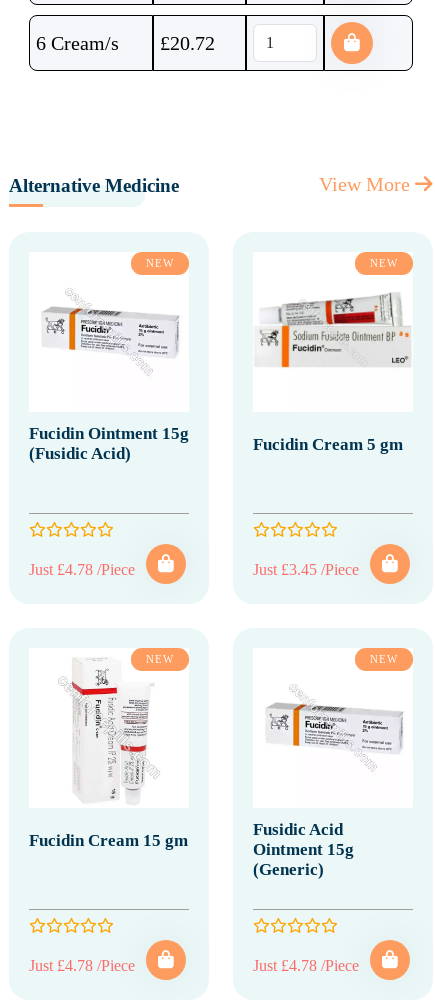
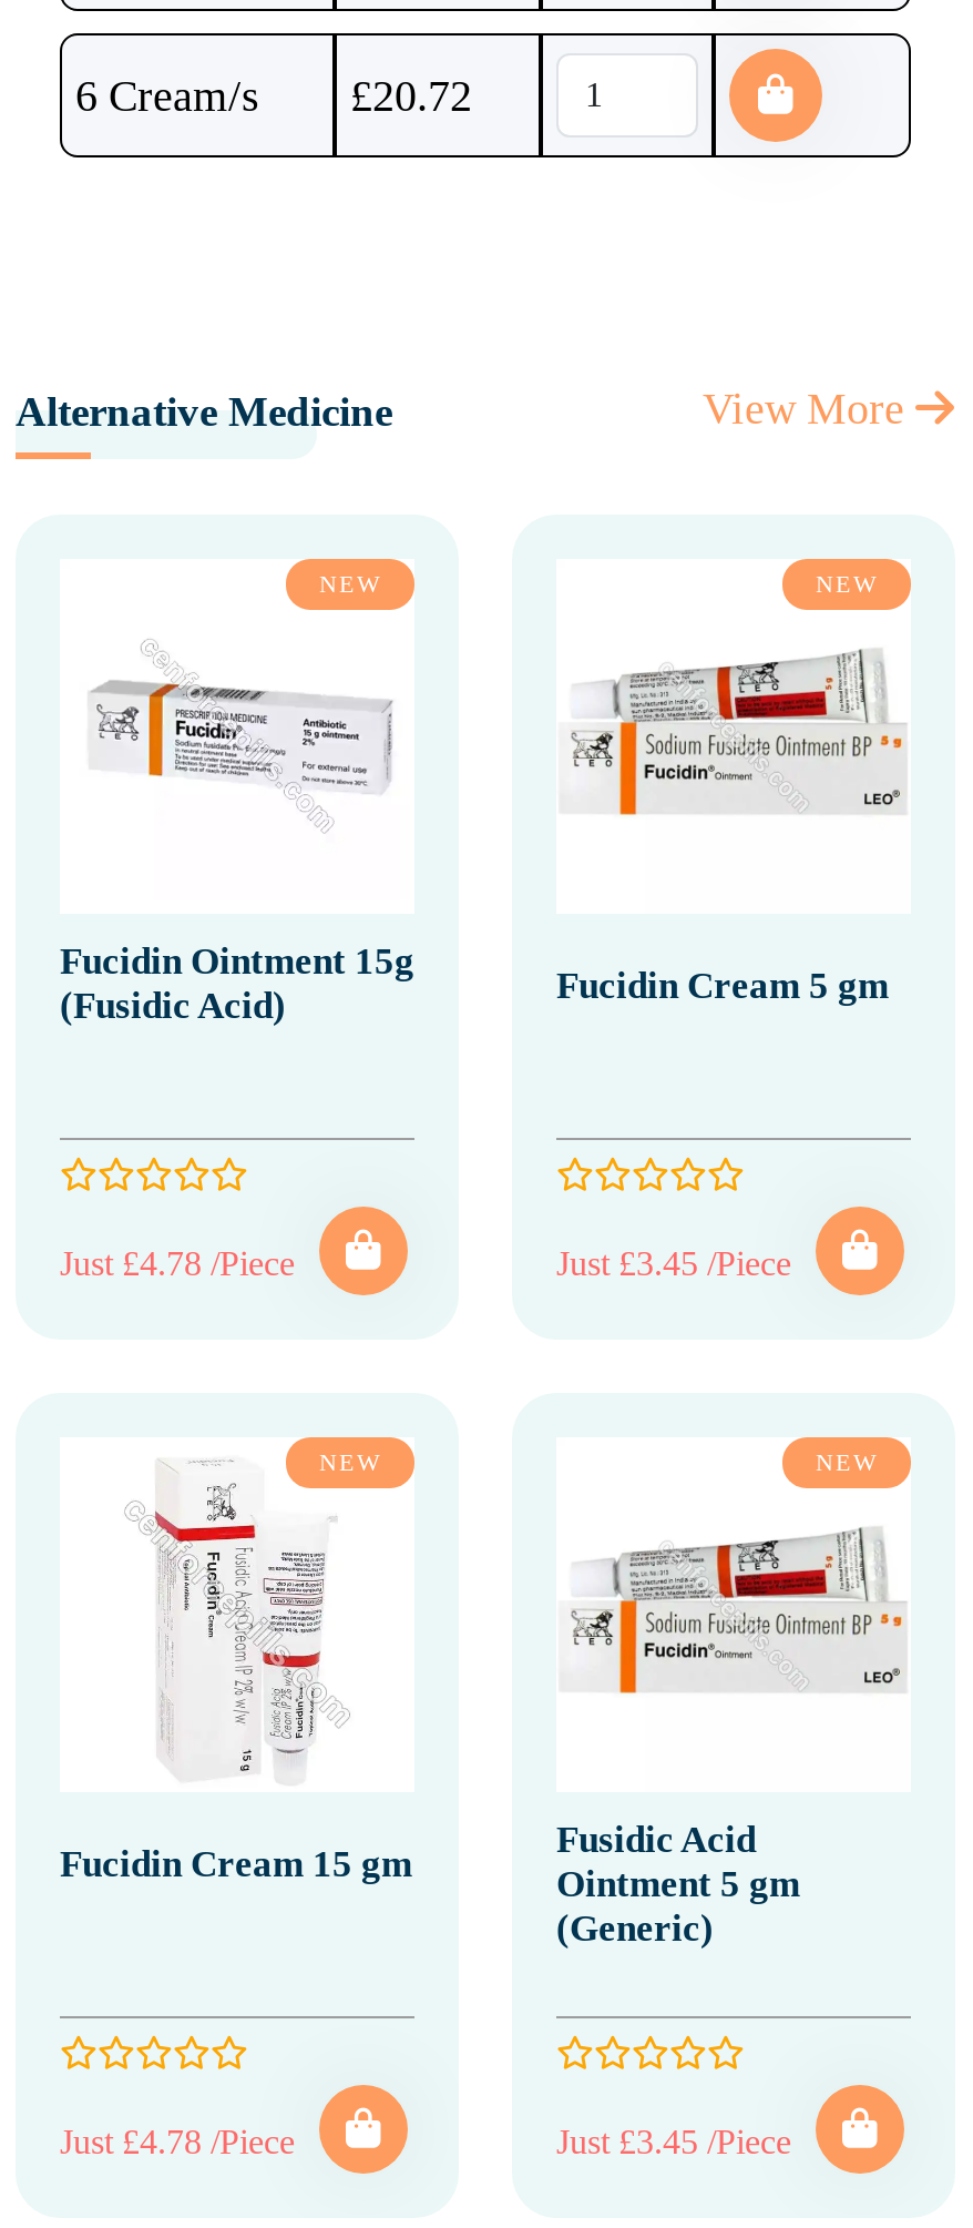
- [image]
+ [image]

- Ointment 15g
+ Ointment 5 gm

- Just £4.78 /Piece
+ Just £3.45 /Piece
